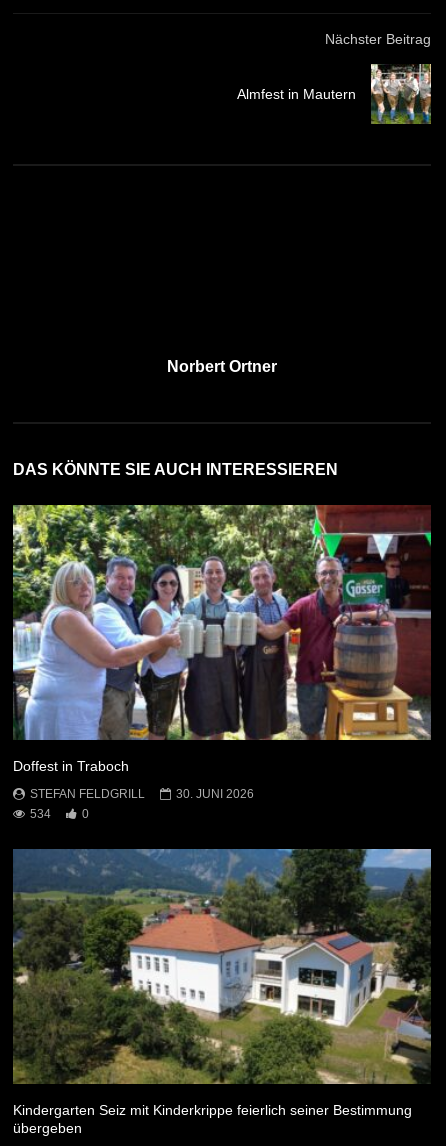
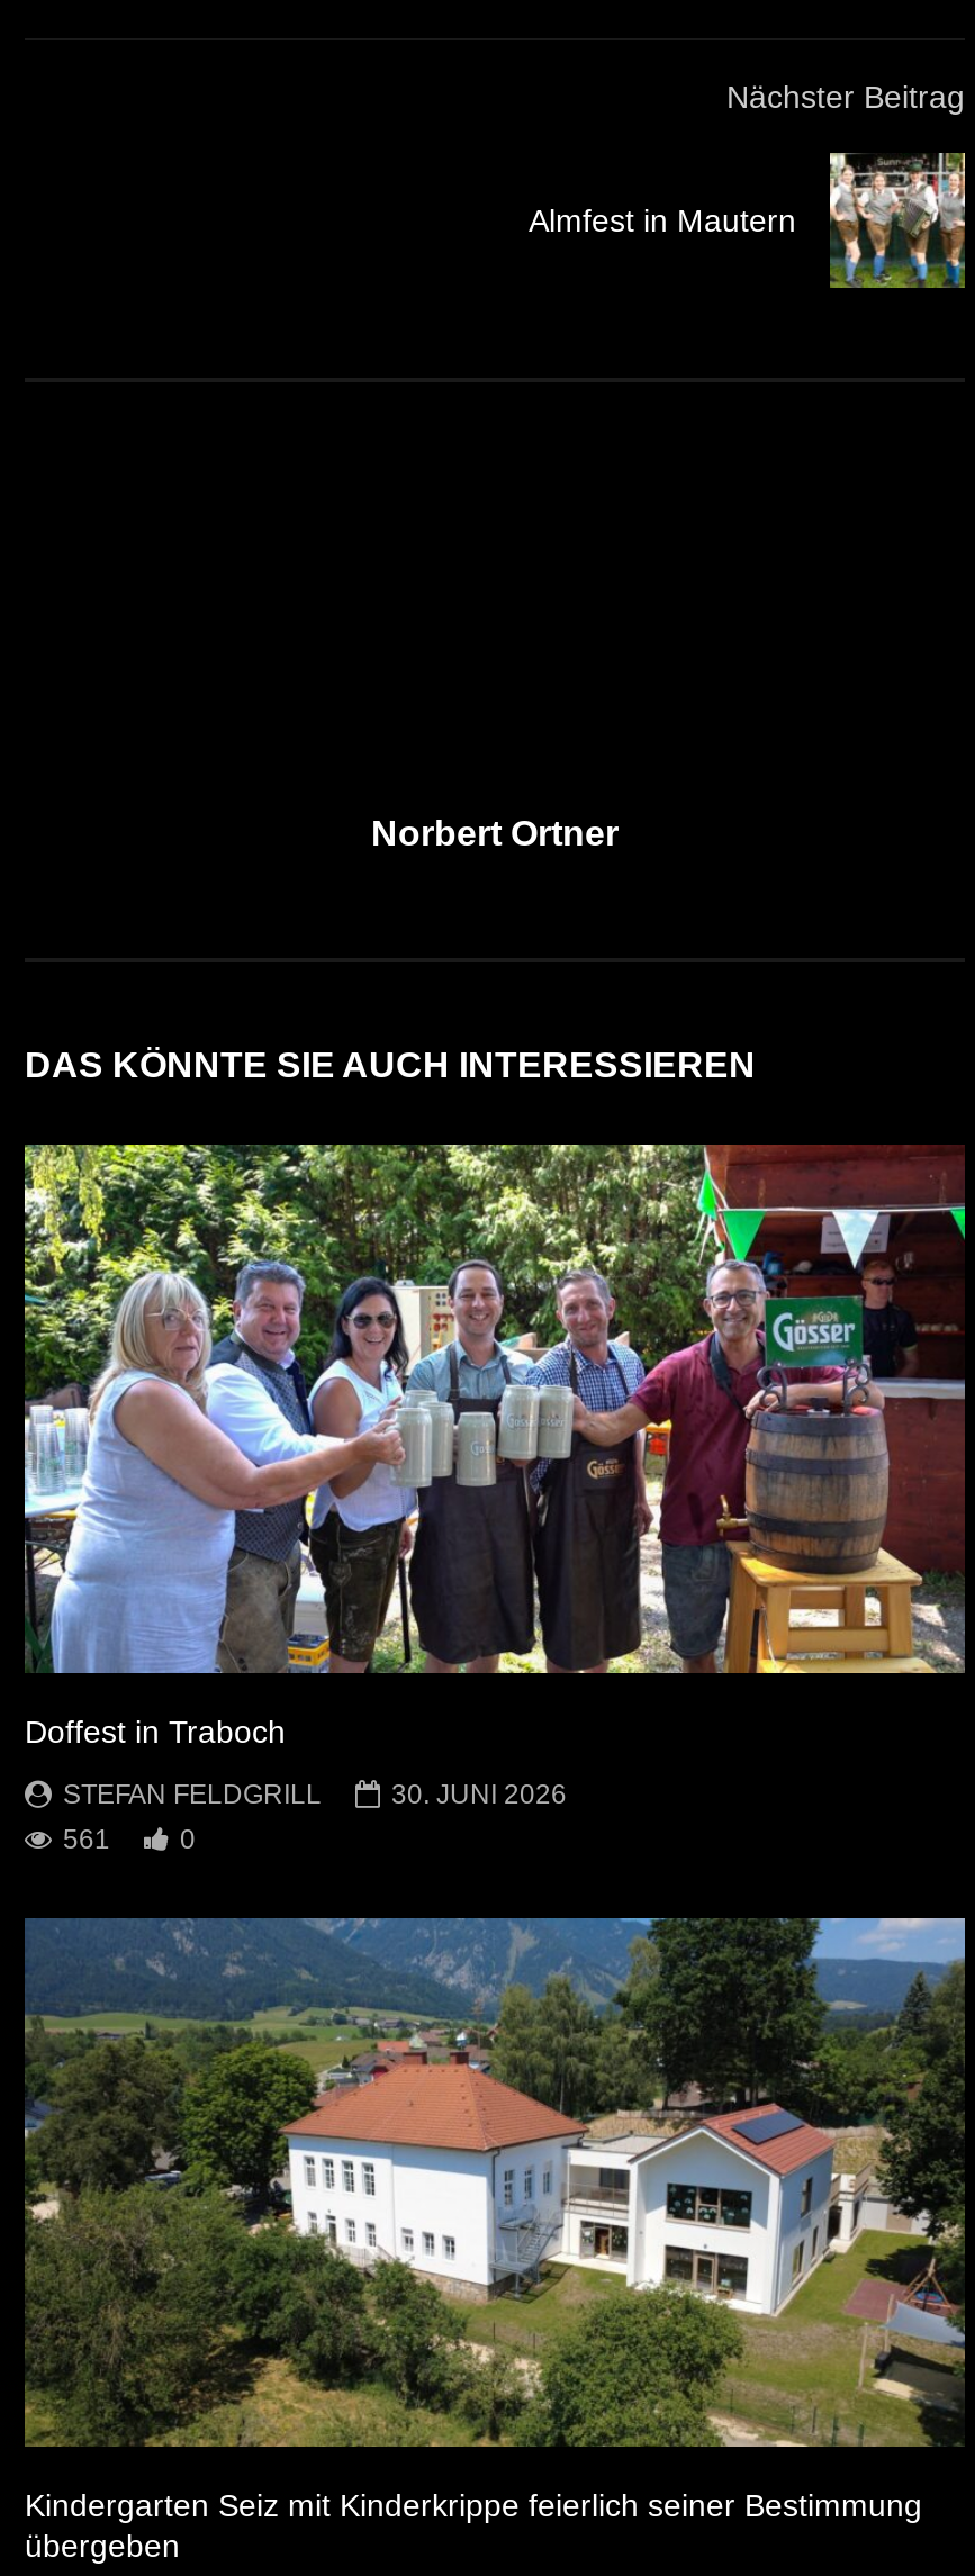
- 534
+ 561
